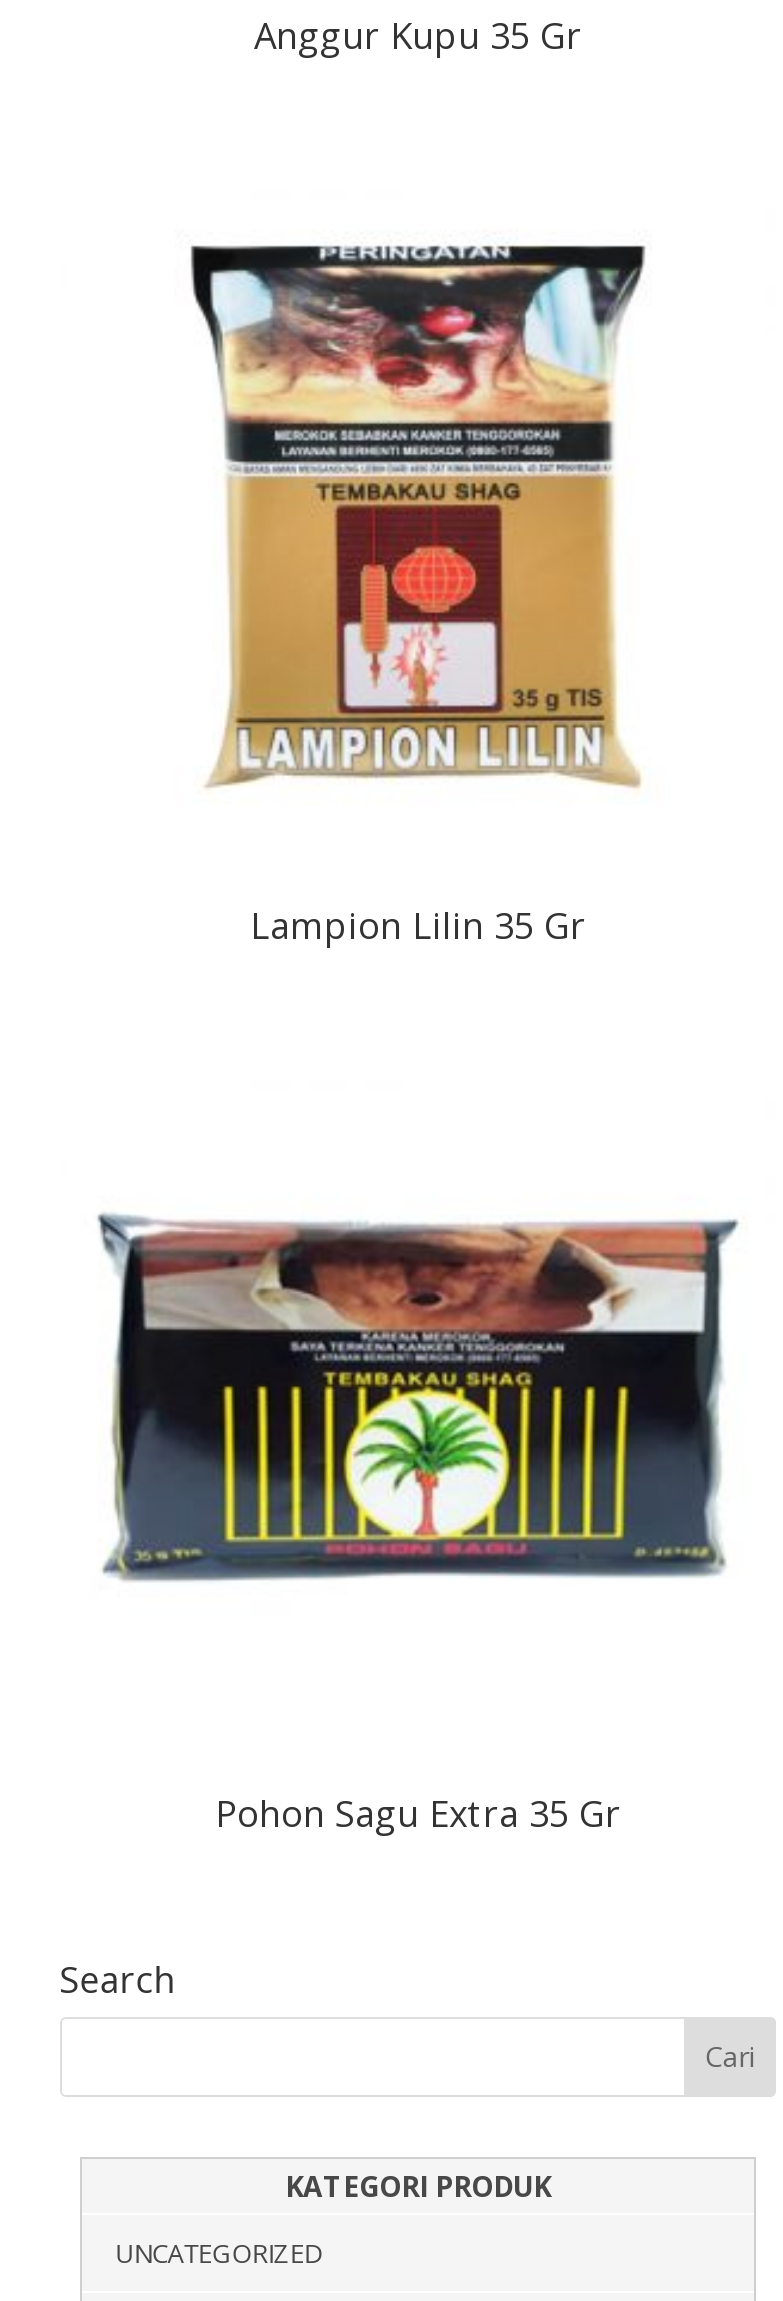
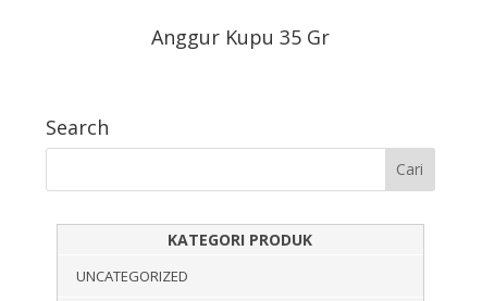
- [image]

- Lampion Lilin 35 Gr

- [image]

- Pohon Sagu Extra 35 Gr
